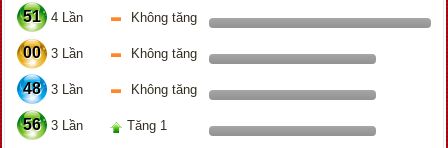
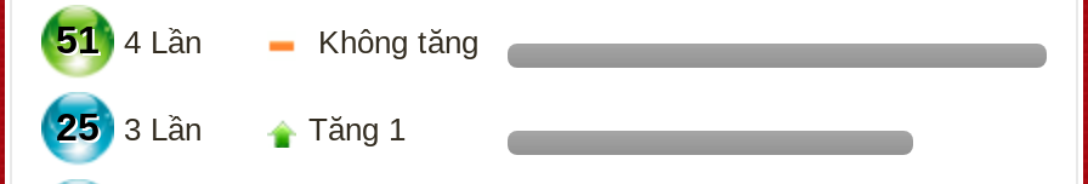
- 00
- 3 Lần
- Không tăng
- 48
- 3 Lần
- Không tăng
- 56
+ 25
